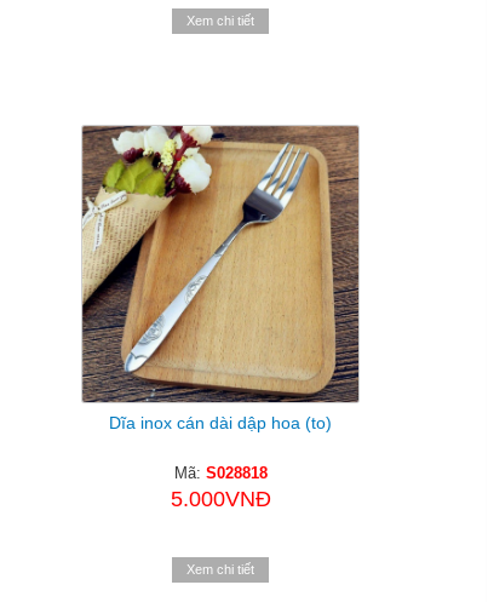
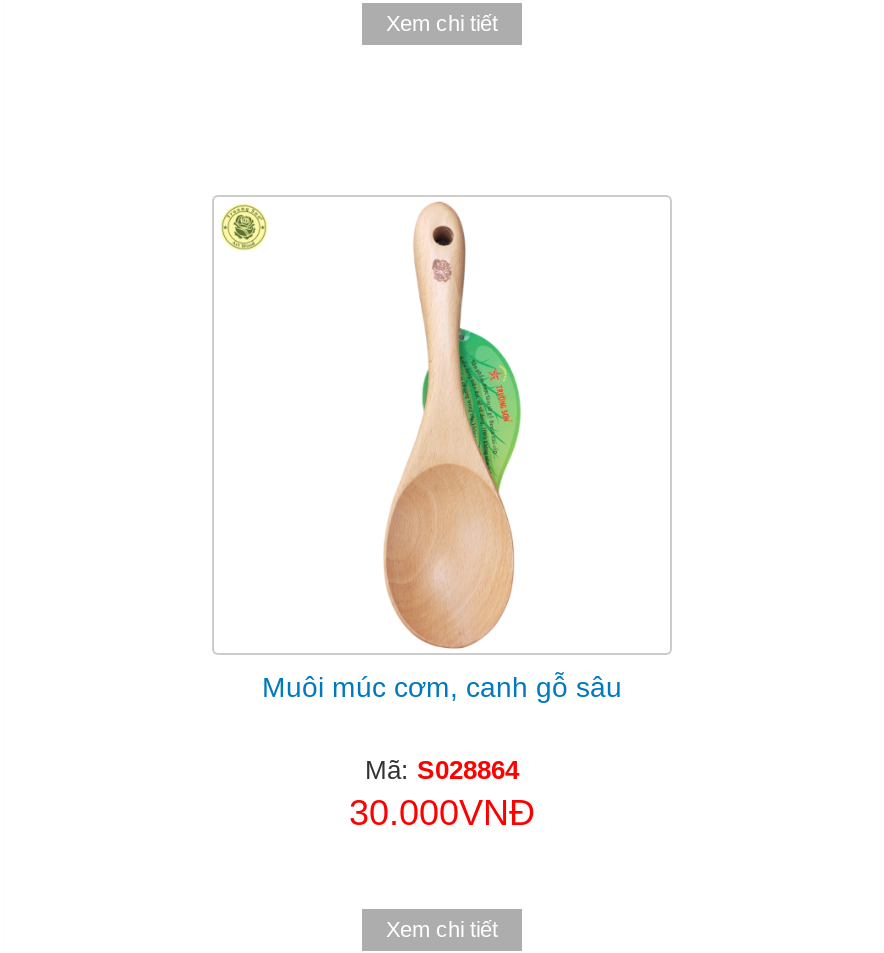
- [image]
- Dĩa inox cán dài dập hoa (to)
+ [image]
+ Muôi múc cơm, canh gỗ sâu

- Mã: S028818
- 5.000VNĐ
+ Mã: S028864
+ 30.000VNĐ
